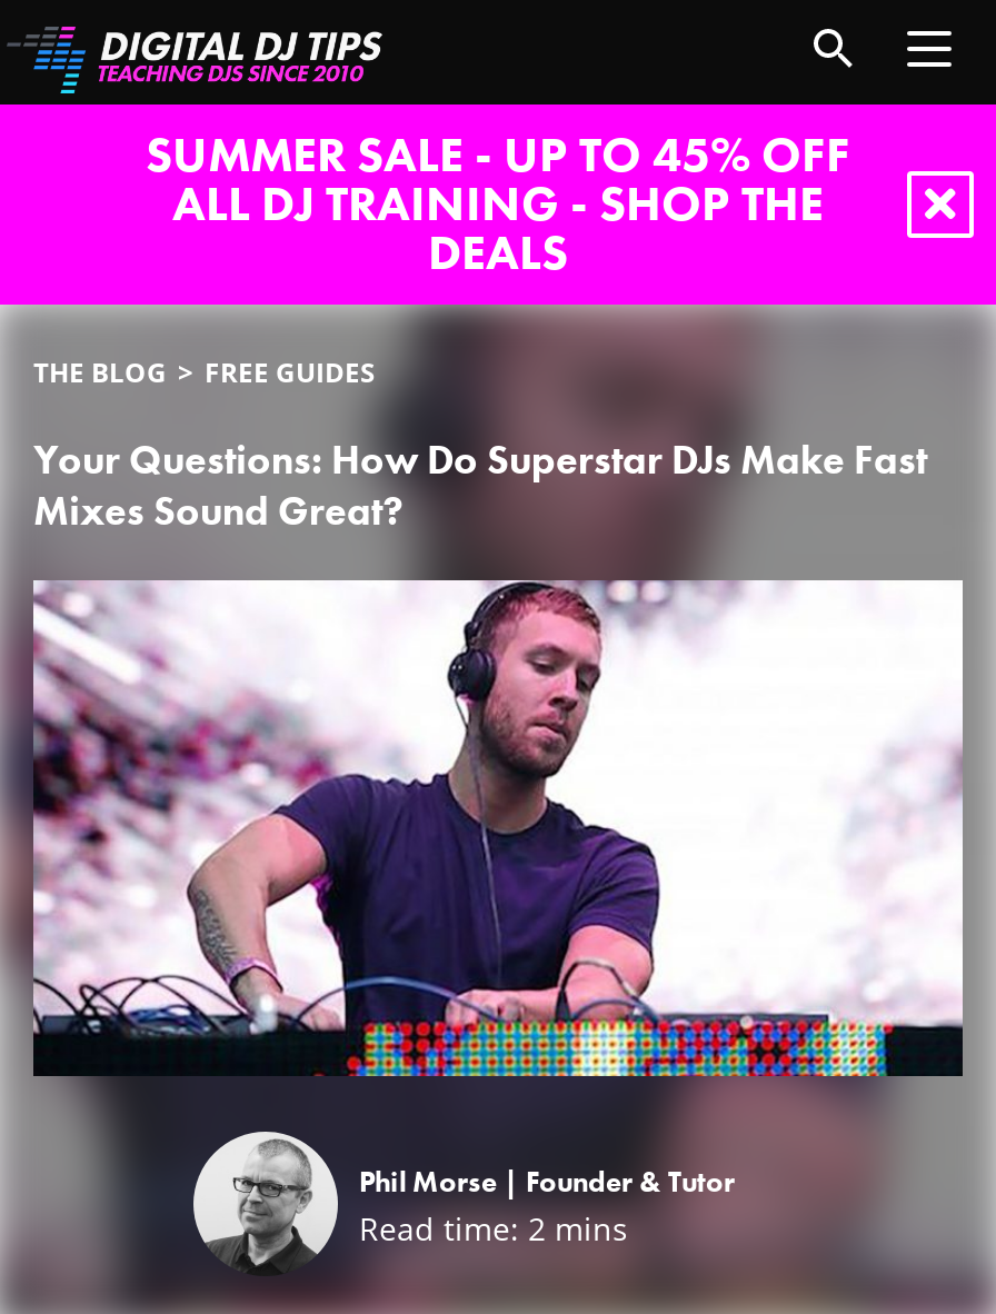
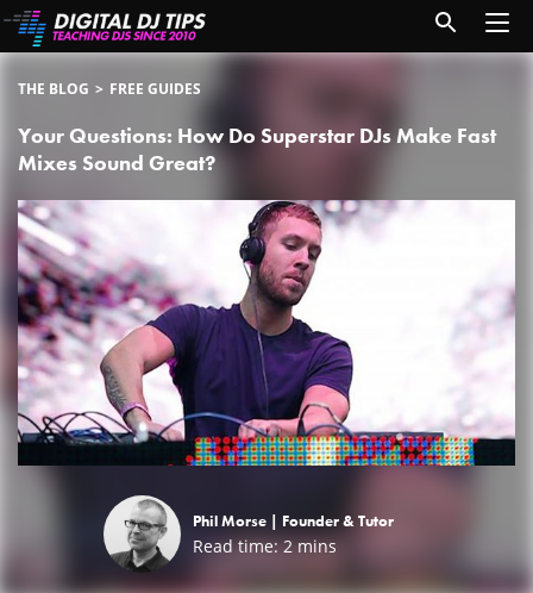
- SUMMER SALE - UP TO 45% OFF
- ALL DJ TRAINING - SHOP THE
- DEALS
